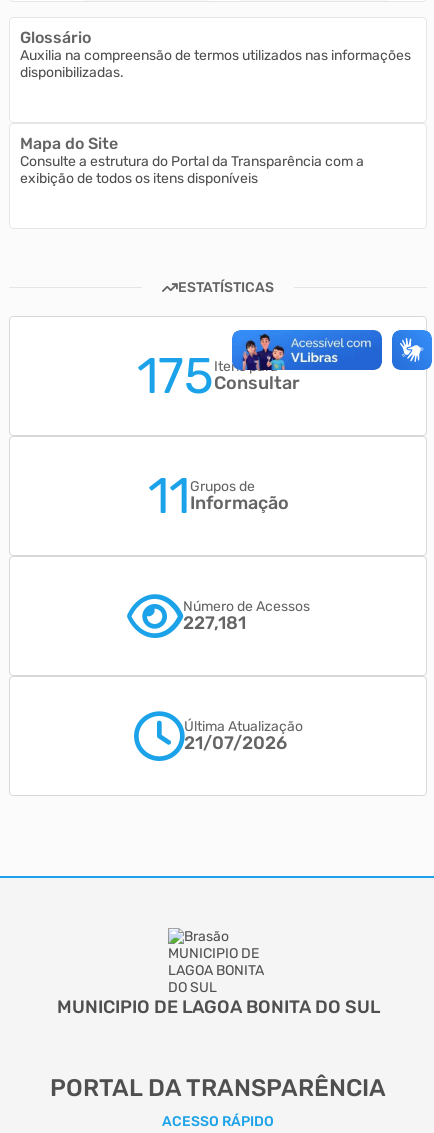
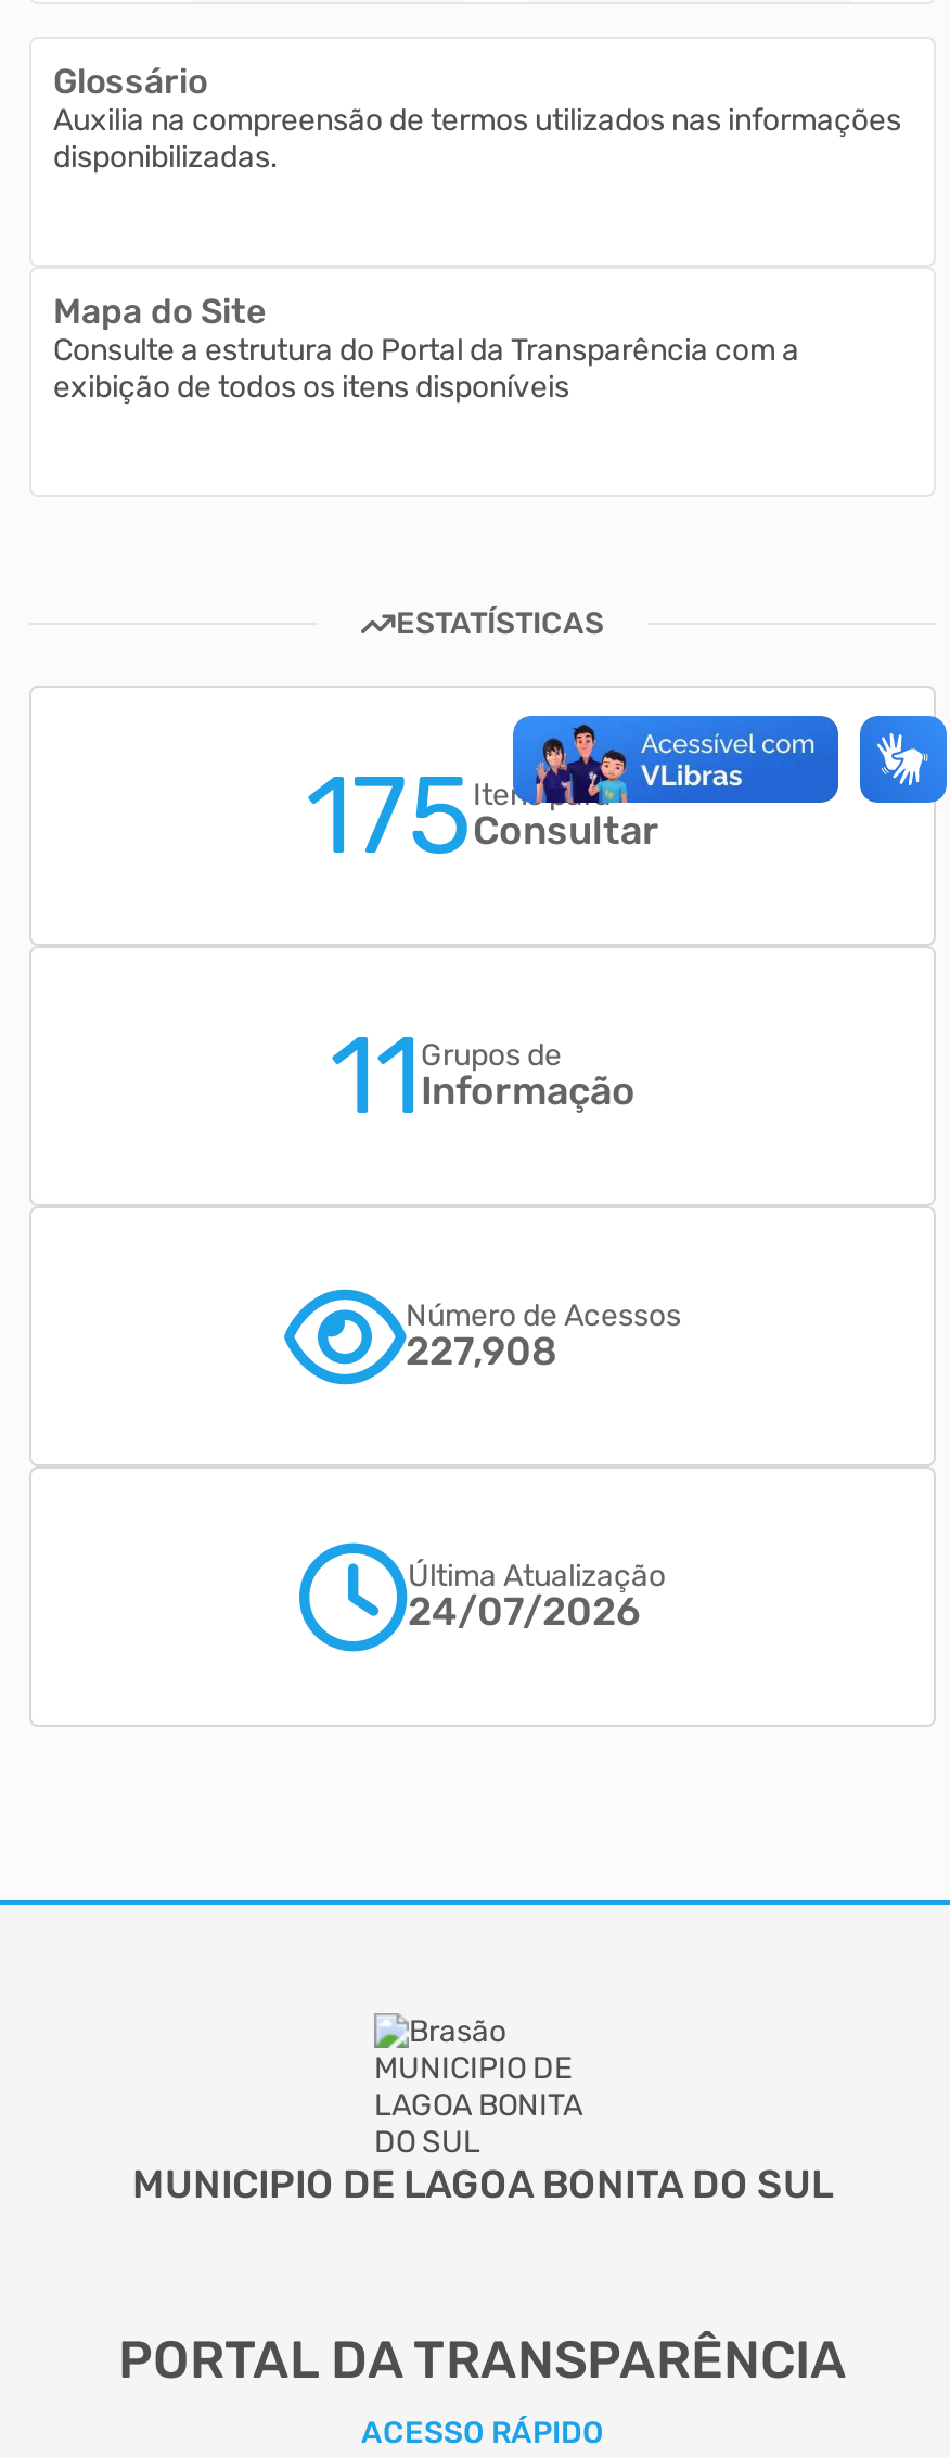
- 227,181
+ 227,908

- 21/07/2026
+ 24/07/2026
